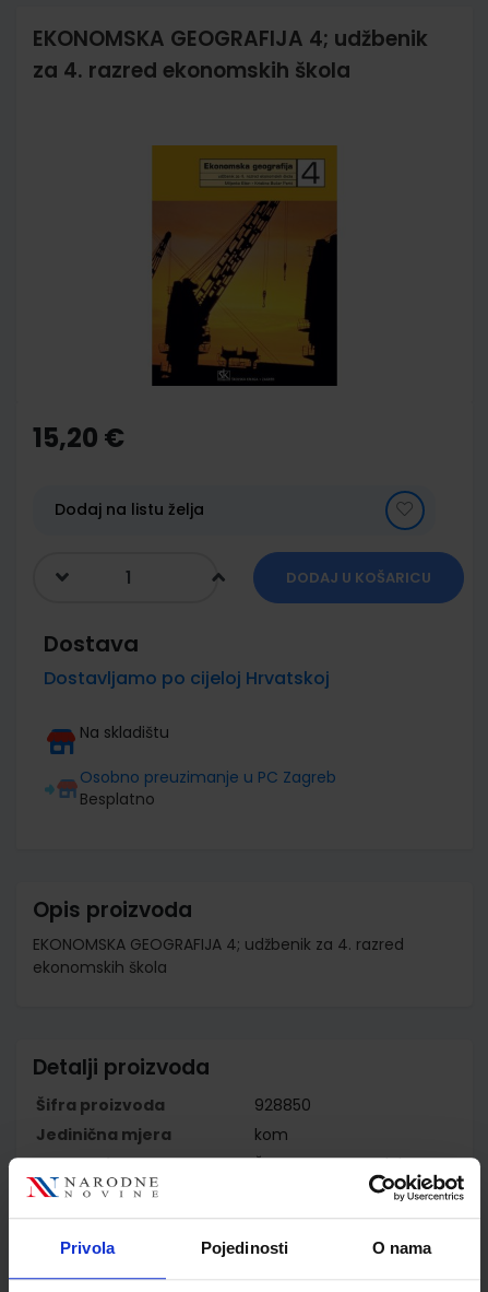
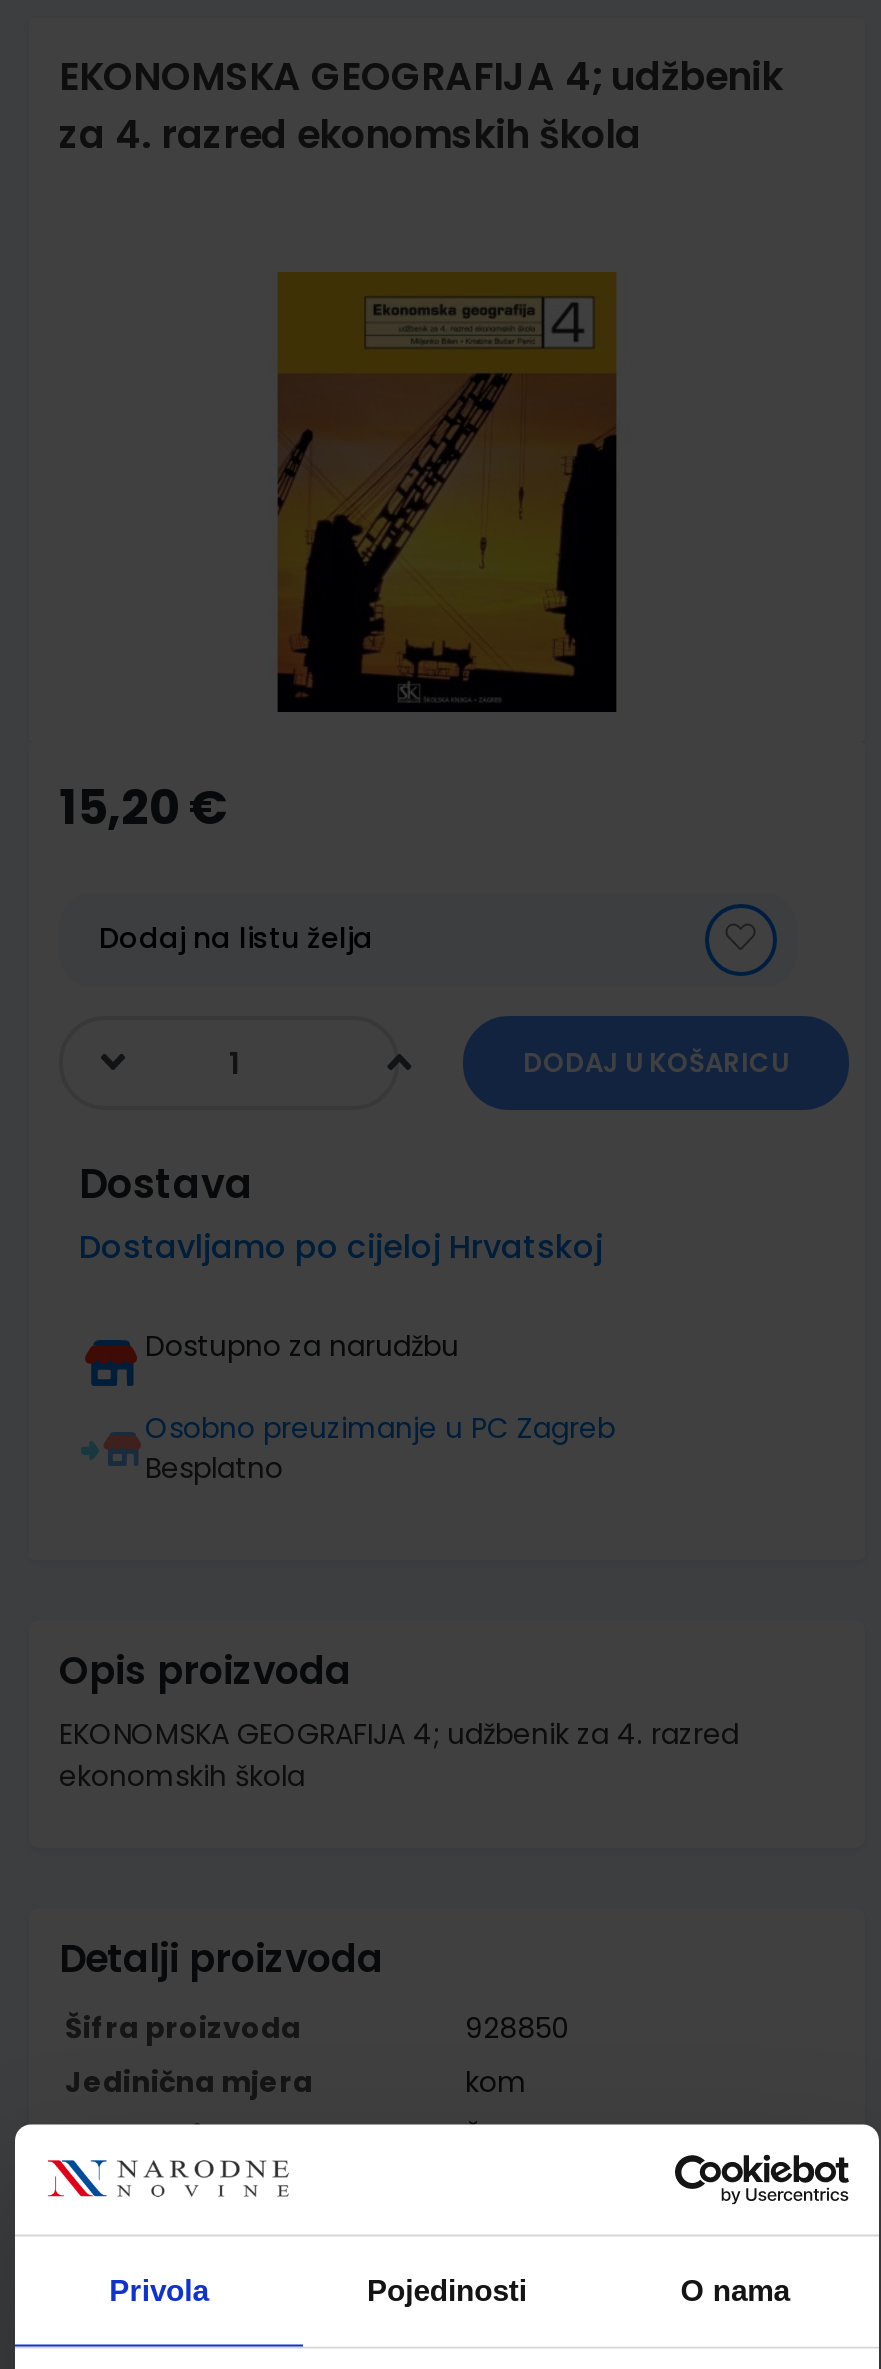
- Na skladištu
+ Dostupno za narudžbu
